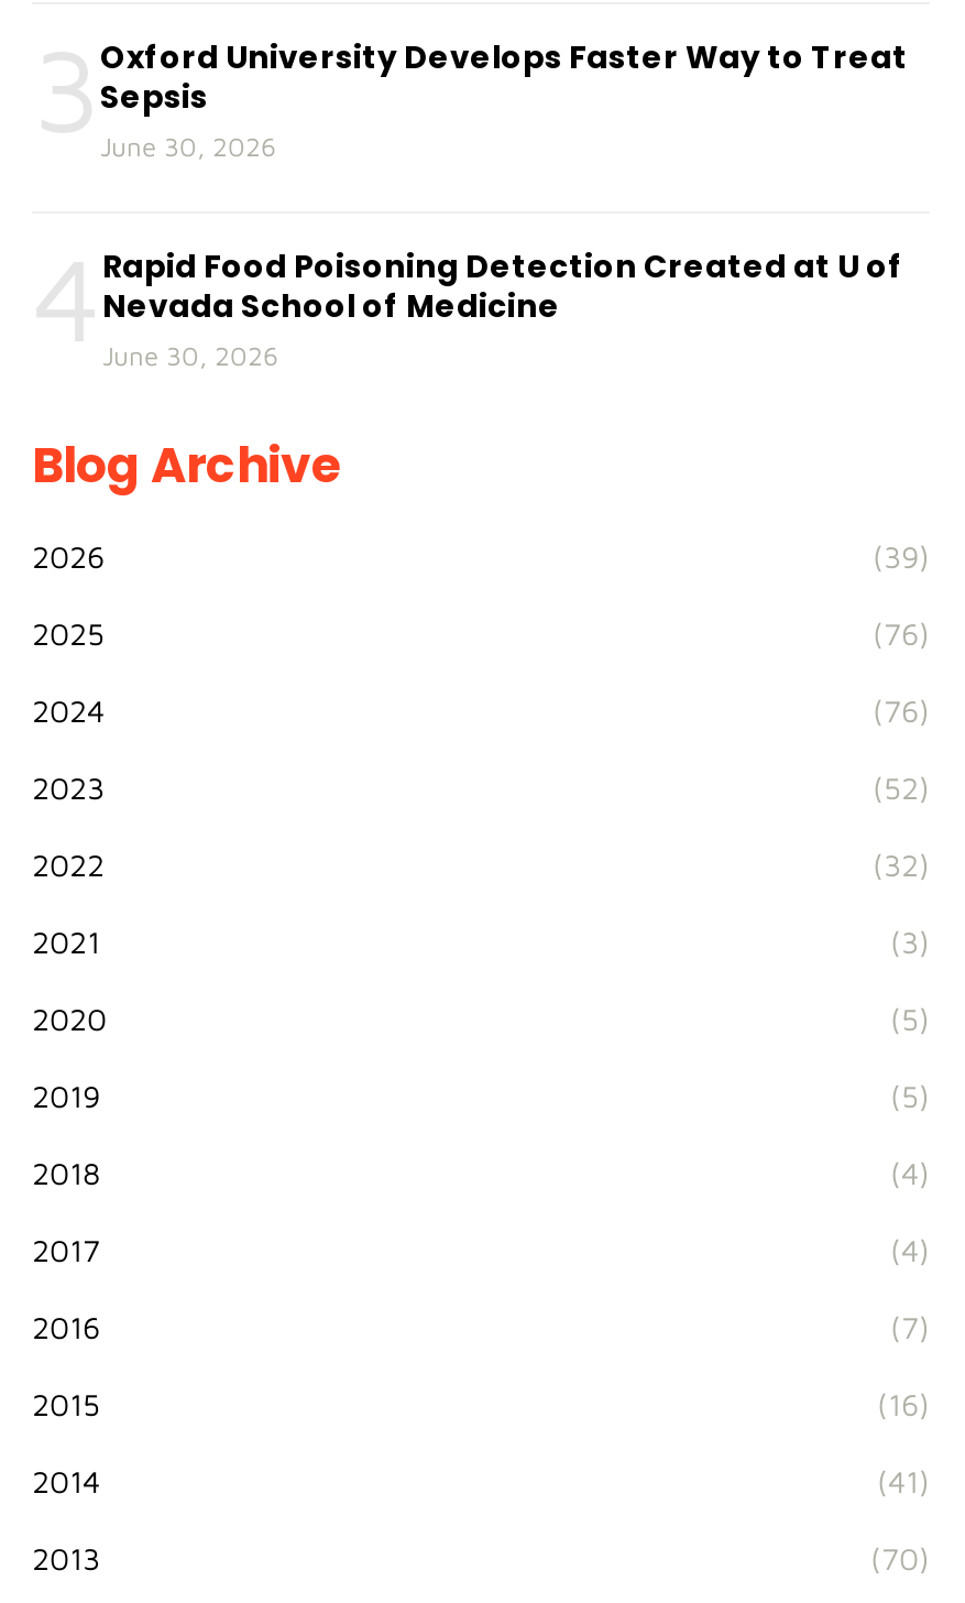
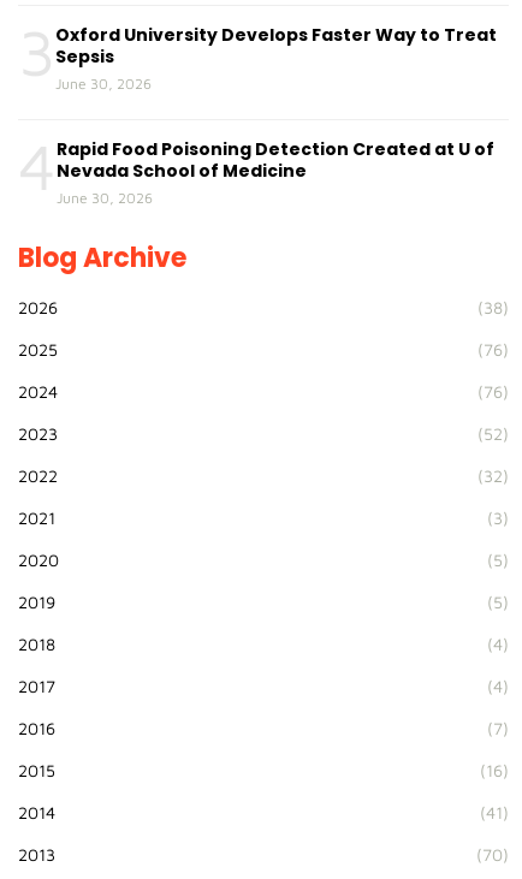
- (39)
+ (38)
